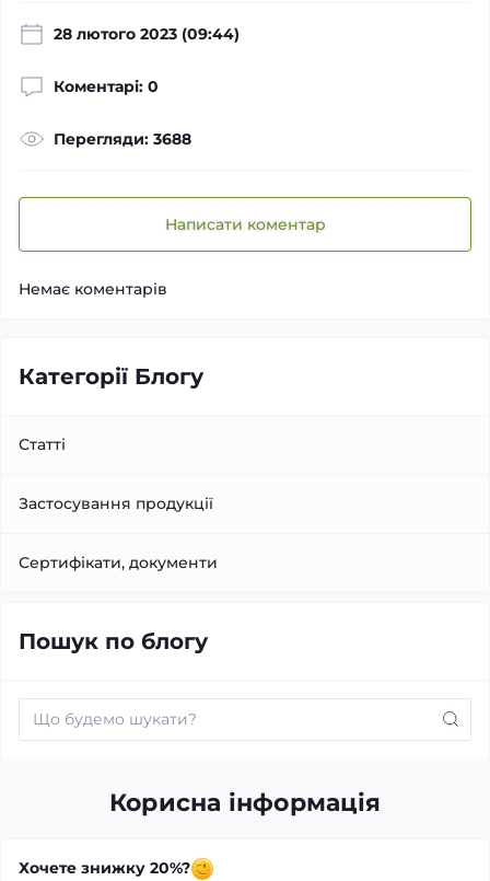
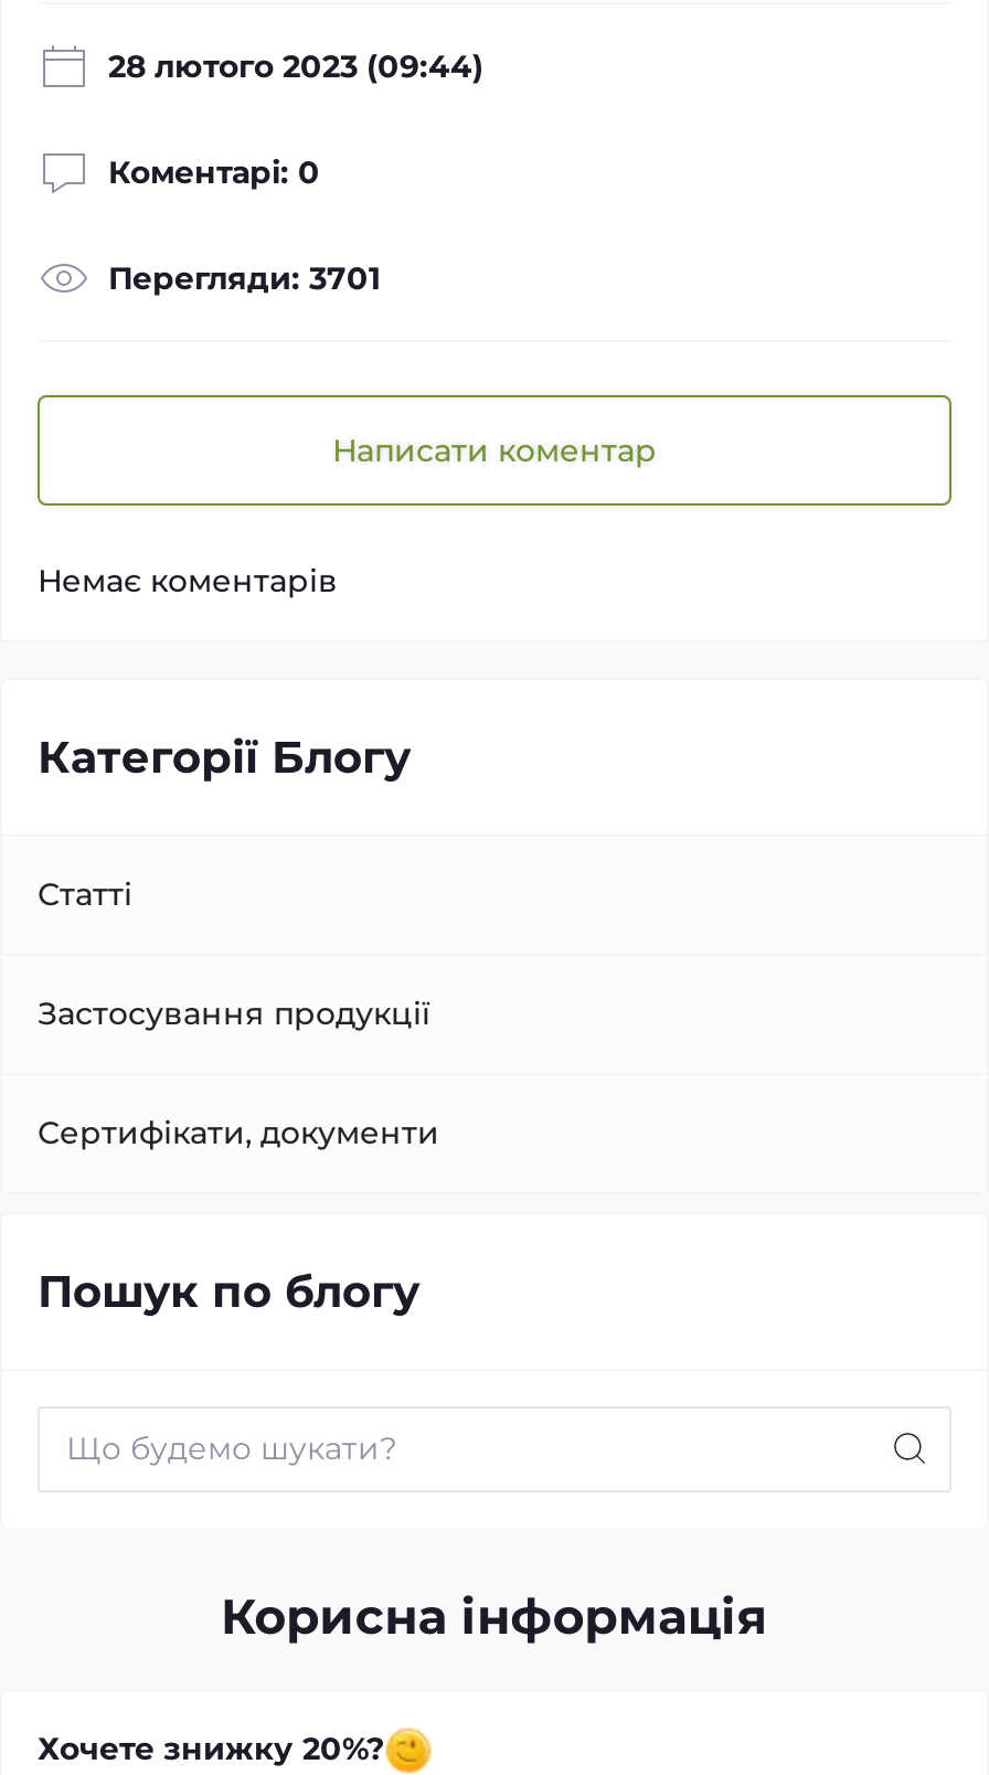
- Перегляди: 3688
+ Перегляди: 3701
